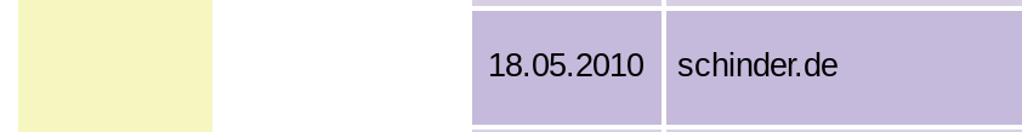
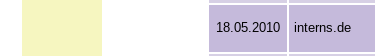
- schinder.de
+ interns.de
